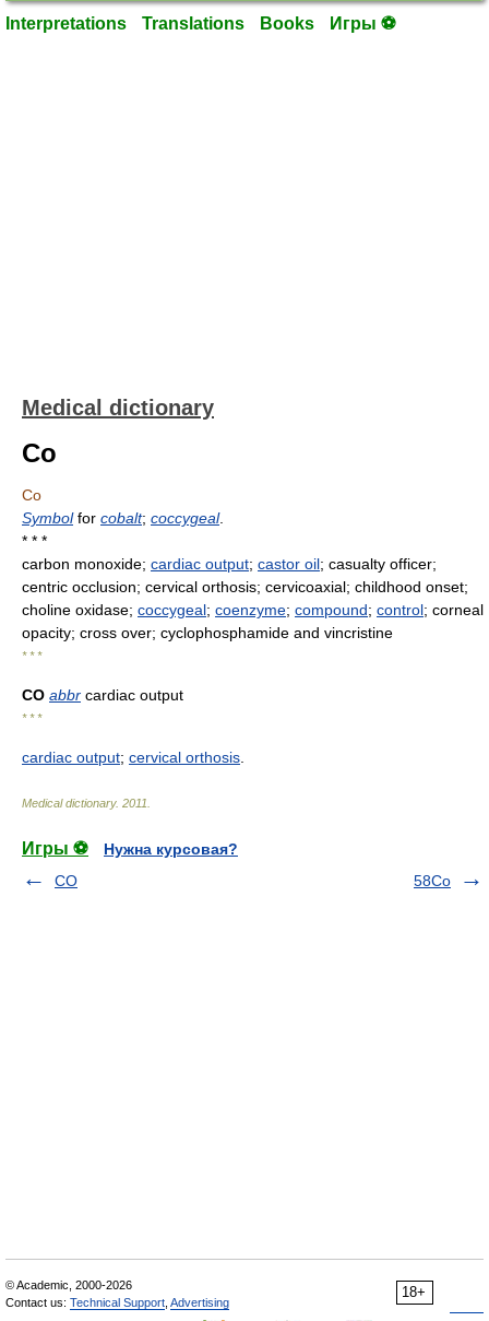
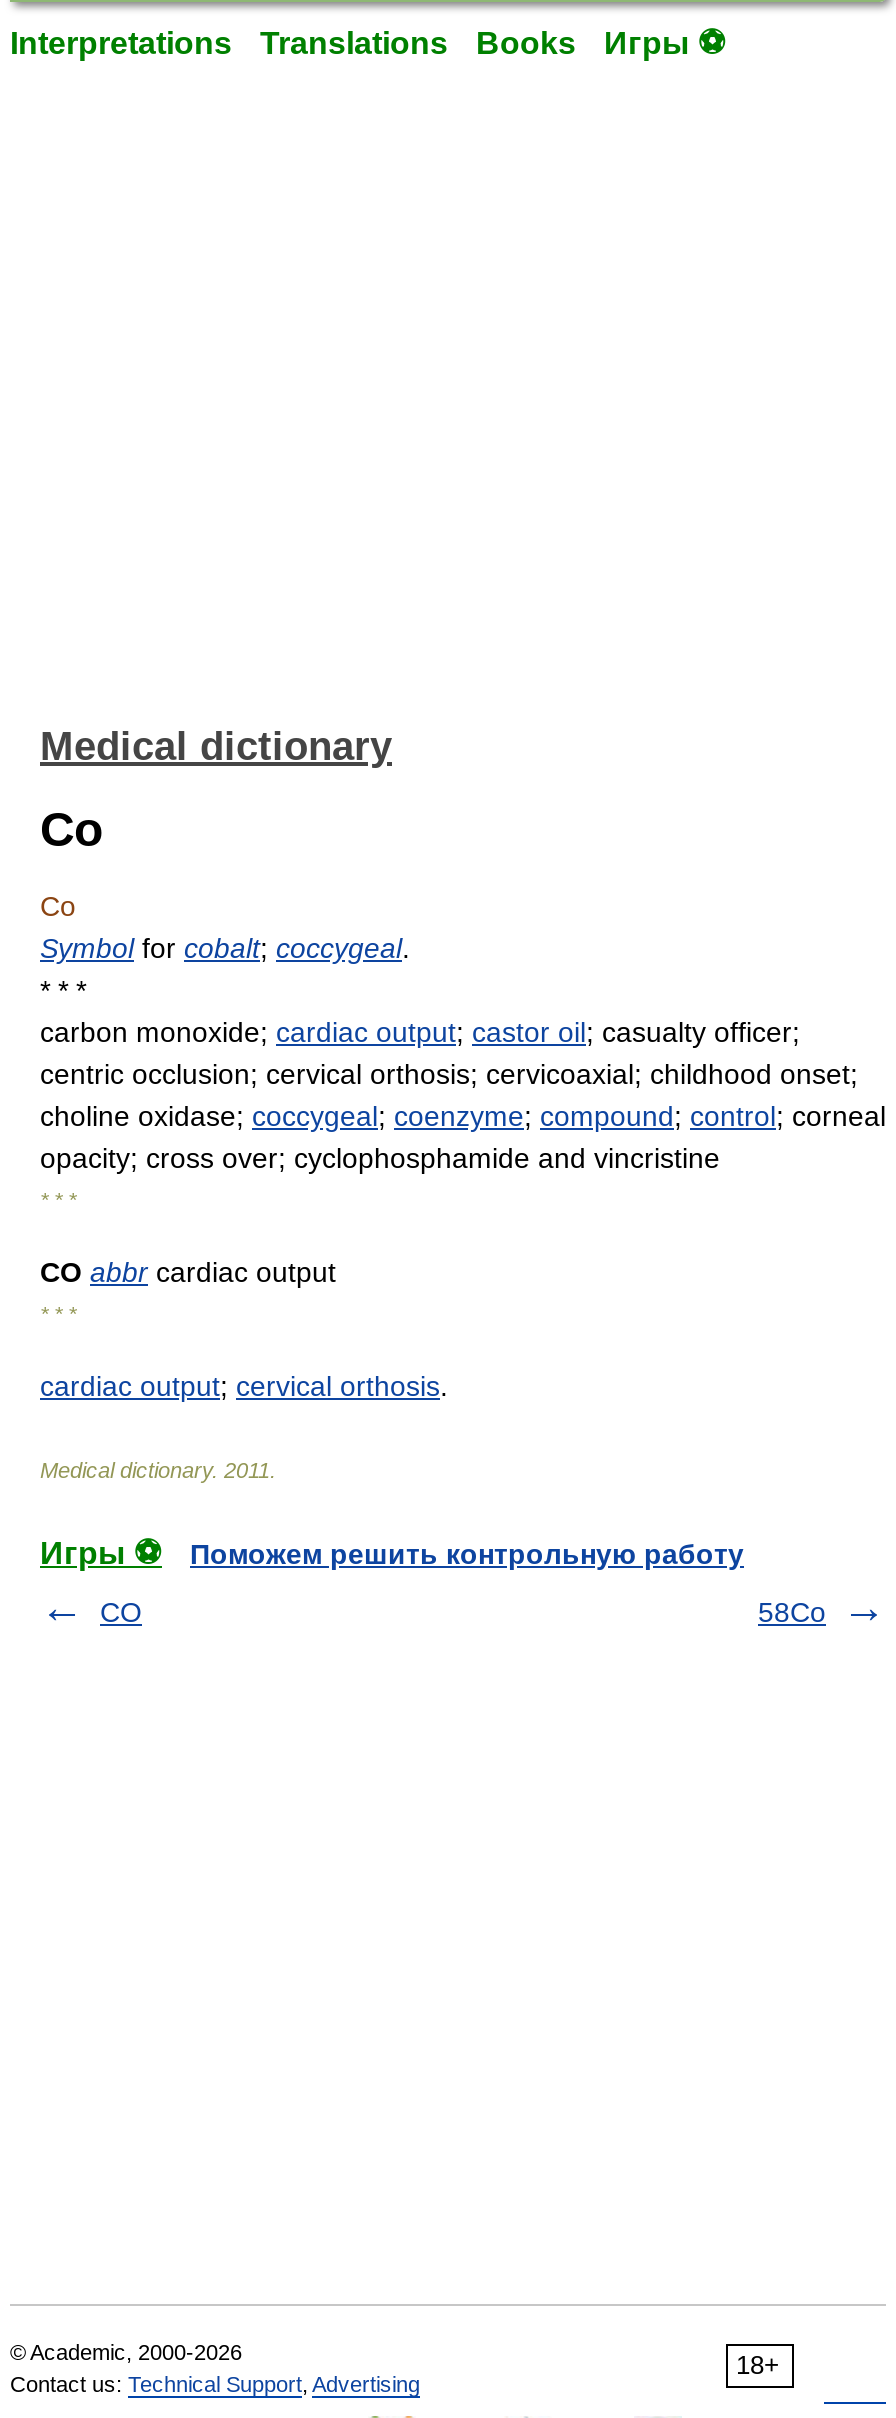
- Нужна курсовая?
+ Поможем решить контрольную работу
